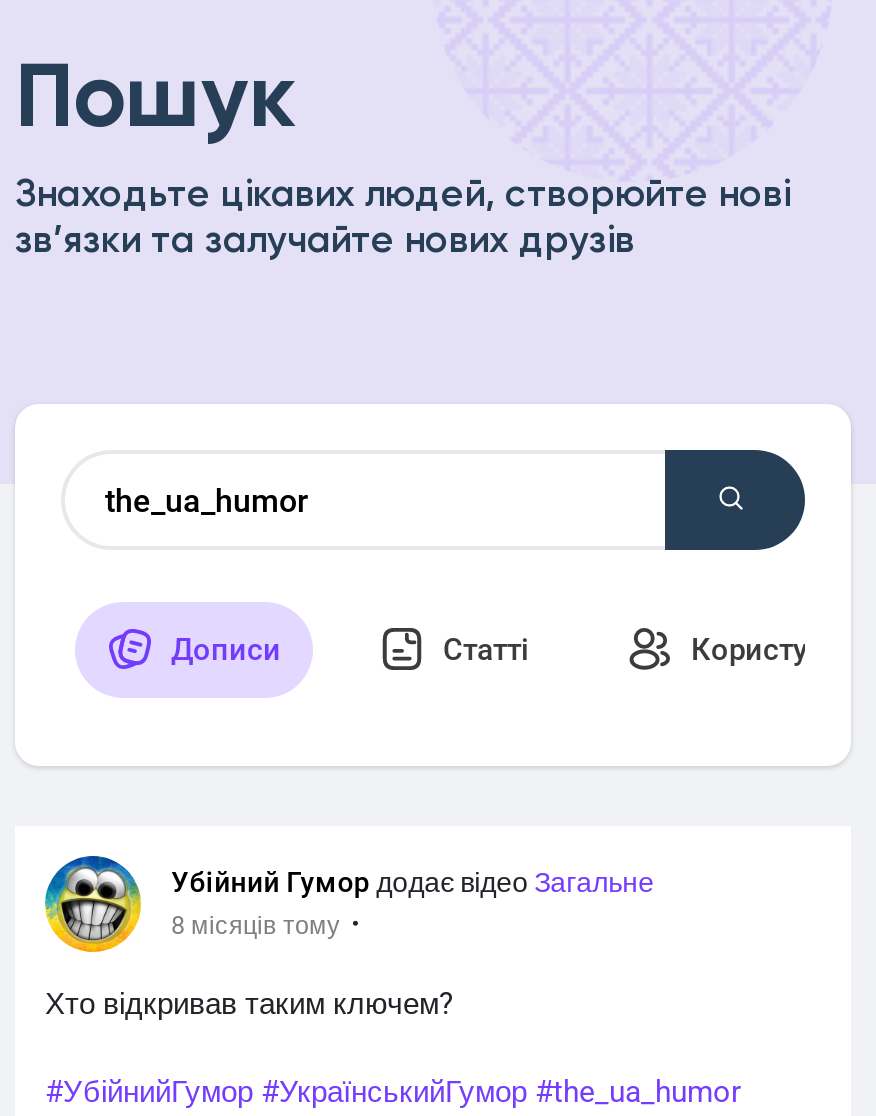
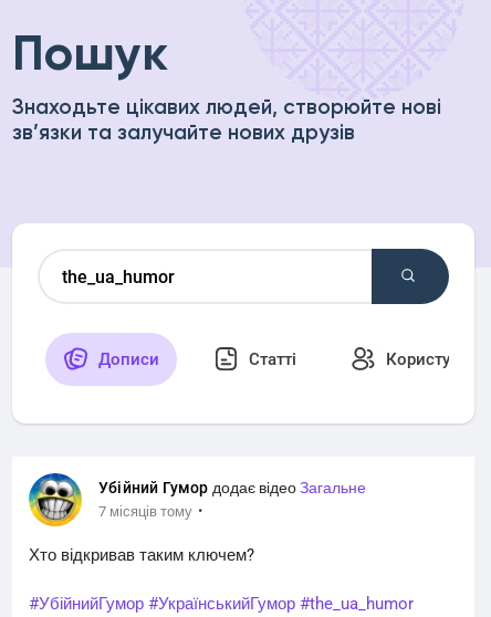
- 8 місяців тому ·
+ 7 місяців тому ·
